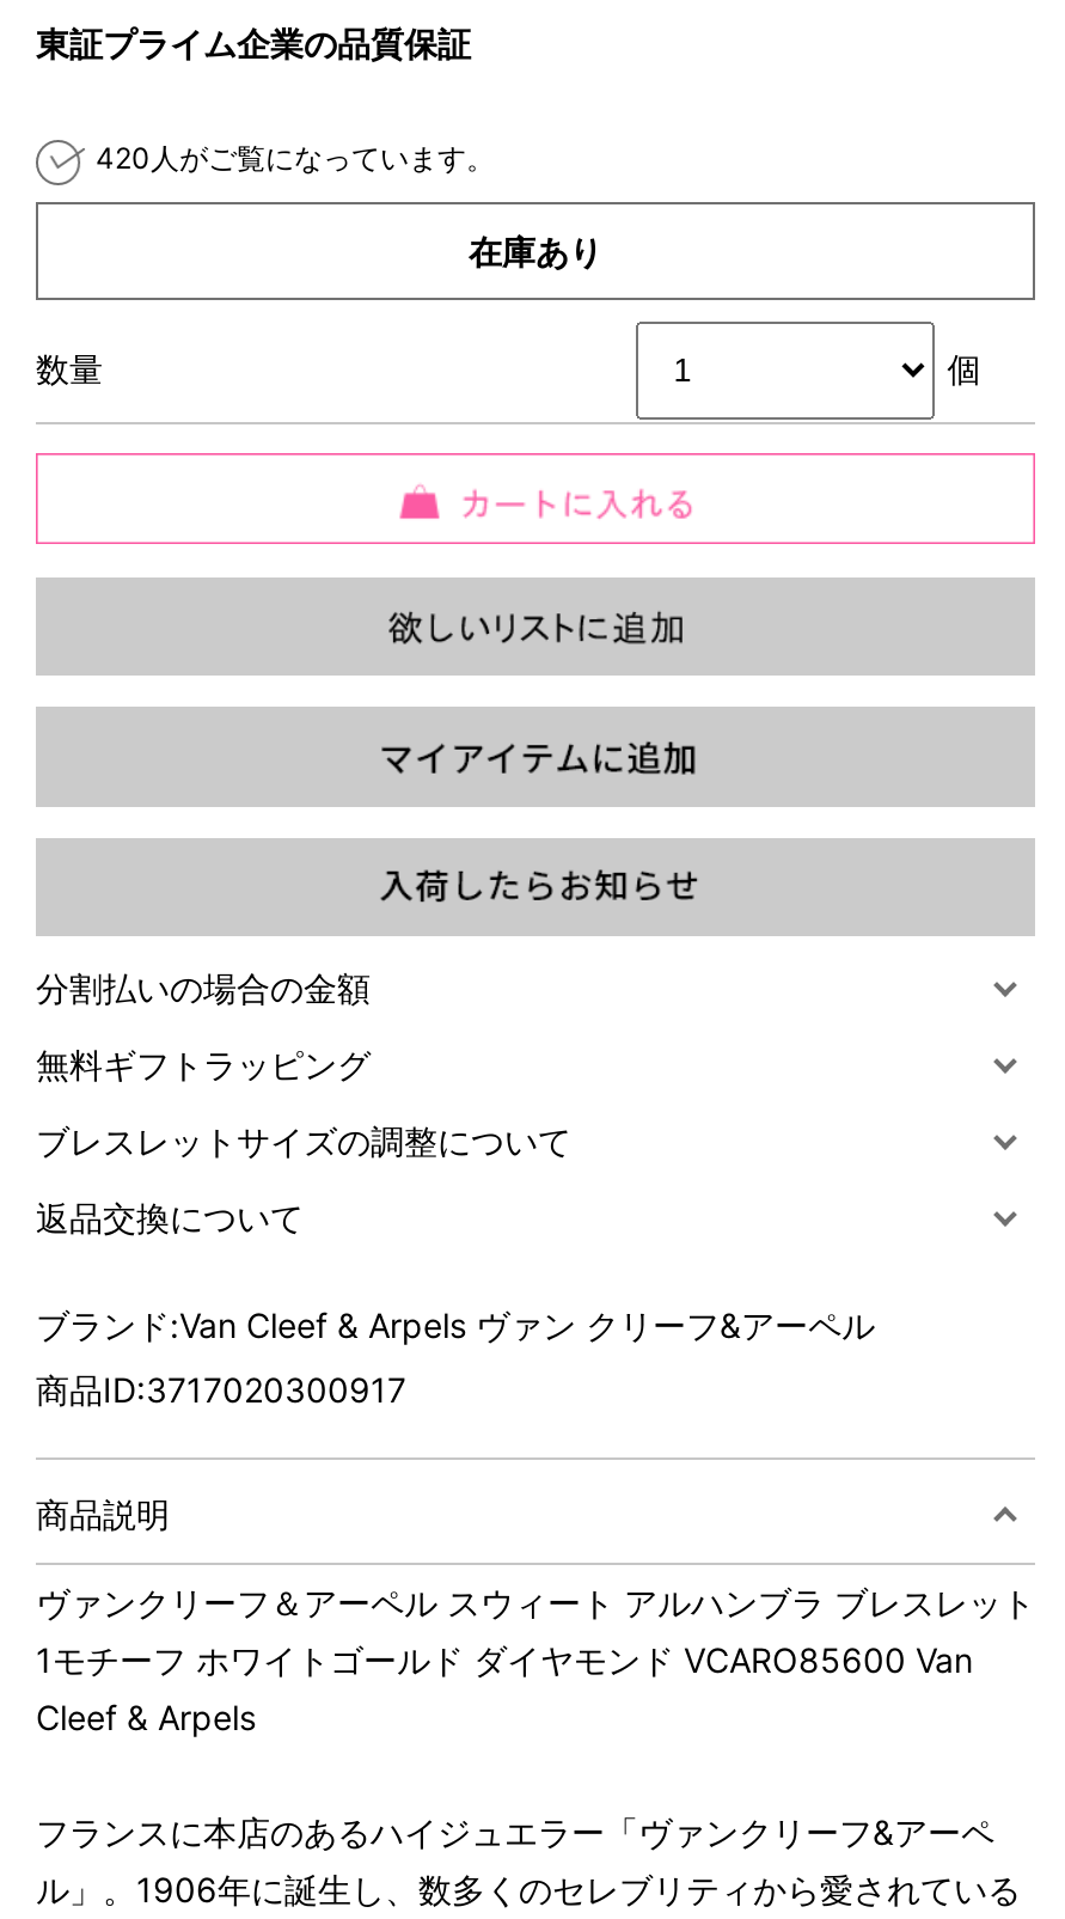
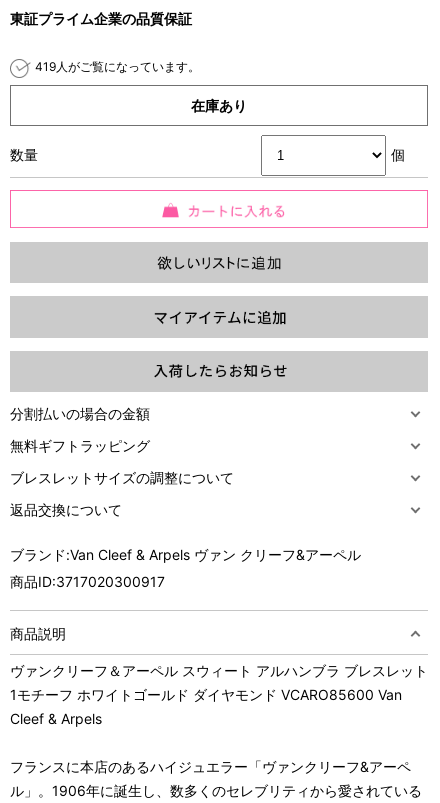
- 420人がご覧になっています。
+ 419人がご覧になっています。
